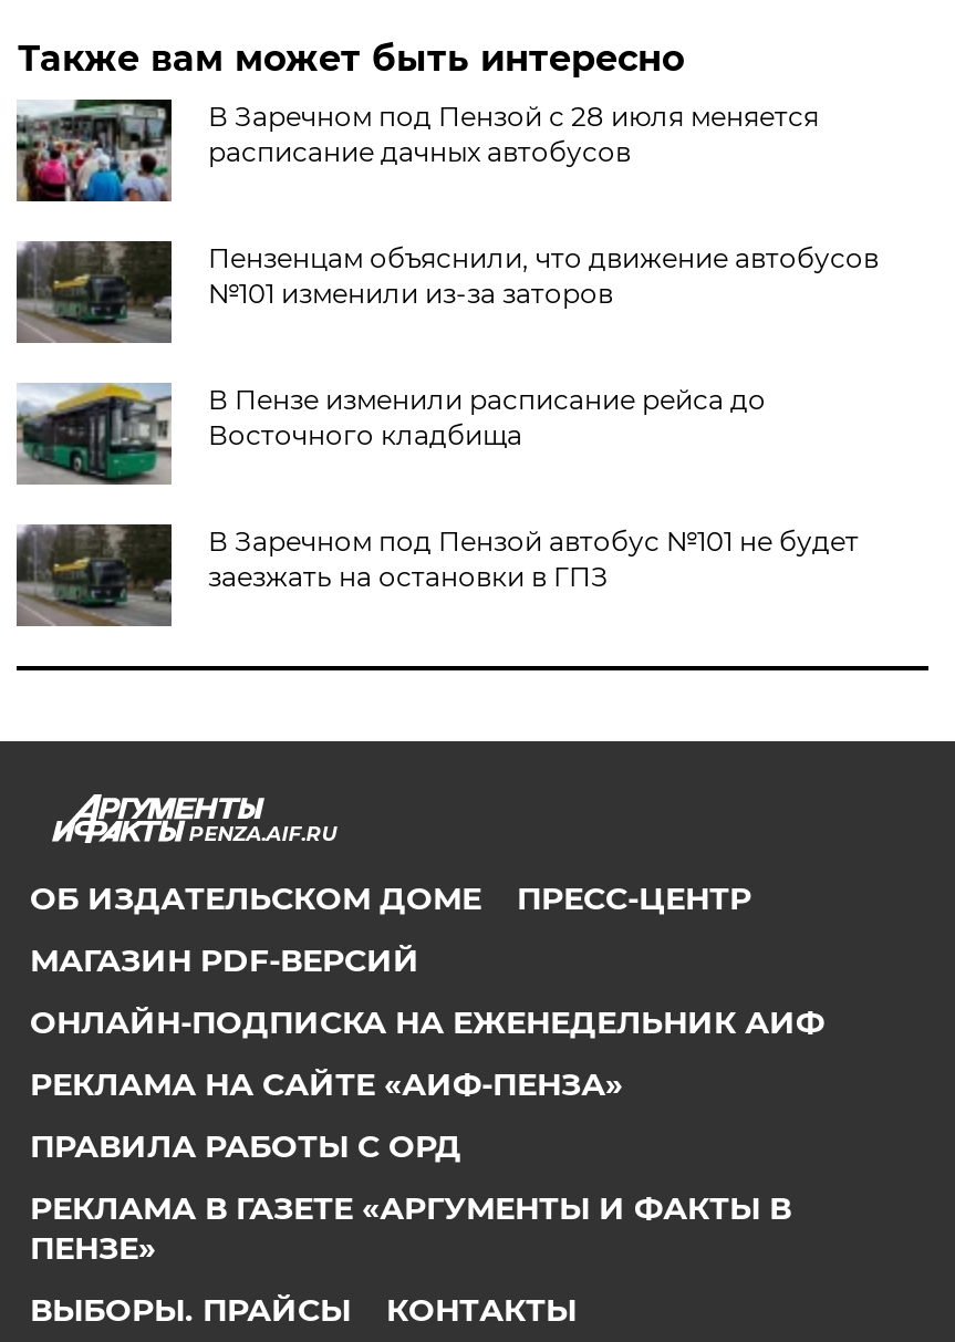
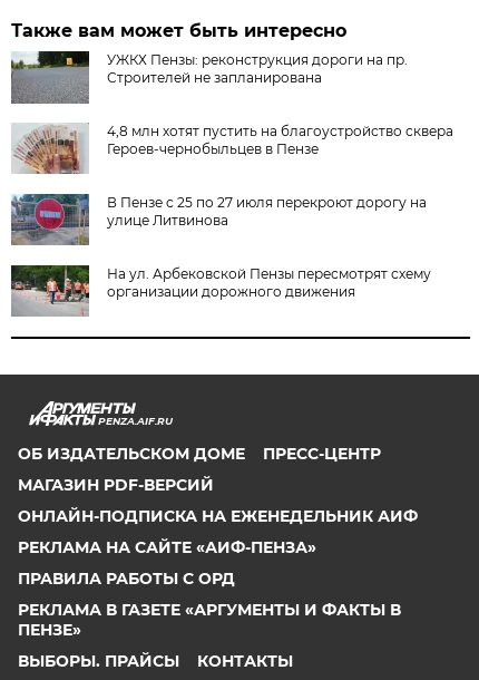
- [image]
- В Заречном под Пензой с 28 июля меняется
- расписание дачных автобусов
+ [image]
+ УЖКХ Пензы: реконструкция дороги на пр.
+ Строителей не запланирована

- [image]
- Пензенцам объяснили, что движение автобусов
- №101 изменили из-за заторов
+ [image]
+ 4,8 млн хотят пустить на благоустройство сквера
+ Героев-чернобыльцев в Пензе

- [image]
- В Пензе изменили расписание рейса до
- Восточного кладбища
+ [image]
+ В Пензе с 25 по 27 июля перекроют дорогу на
+ улице Литвинова

- [image]
- В Заречном под Пензой автобус №101 не будет
- заезжать на остановки в ГПЗ
+ [image]
+ На ул. Арбековской Пензы пересмотрят схему
+ организации дорожного движения
